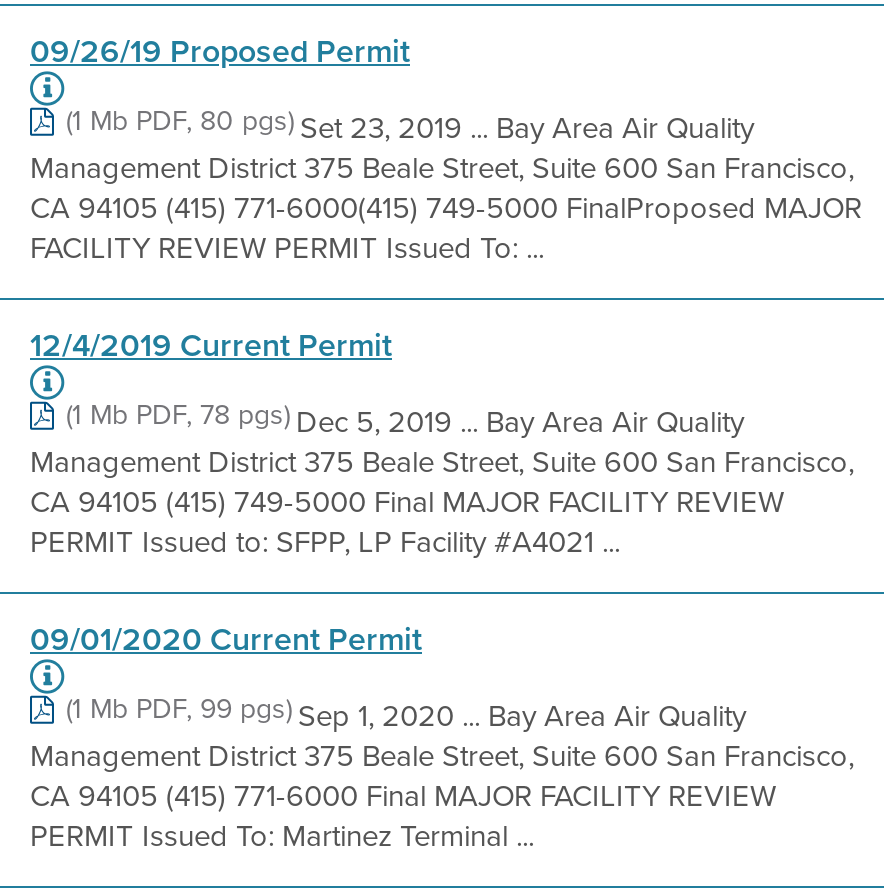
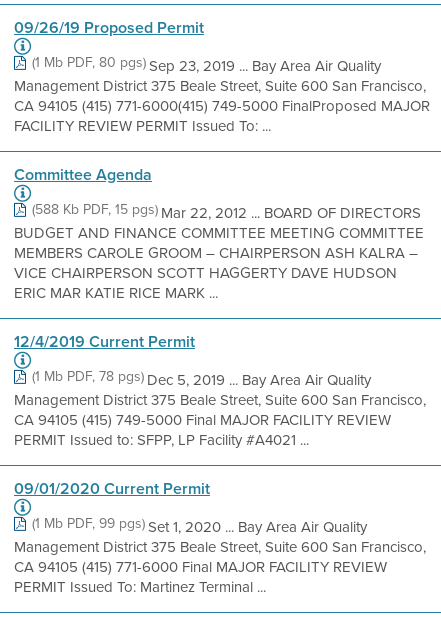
- (1 Mb PDF, 80 pgs) Set 23, 2019 ... Bay Area Air Quality
+ (1 Mb PDF, 80 pgs) Sep 23, 2019 ... Bay Area Air Quality

+ Committee Agenda
+ (588 Kb PDF, 15 pgs) Mar 22, 2012 ... BOARD OF DIRECTORS
+ BUDGET AND FINANCE COMMITTEE MEETING COMMITTEE
+ MEMBERS CAROLE GROOM – CHAIRPERSON ASH KALRA –
+ VICE CHAIRPERSON SCOTT HAGGERTY DAVE HUDSON
+ ERIC MAR KATIE RICE MARK ...

- (1 Mb PDF, 99 pgs) Sep 1, 2020 ... Bay Area Air Quality
+ (1 Mb PDF, 99 pgs) Set 1, 2020 ... Bay Area Air Quality
